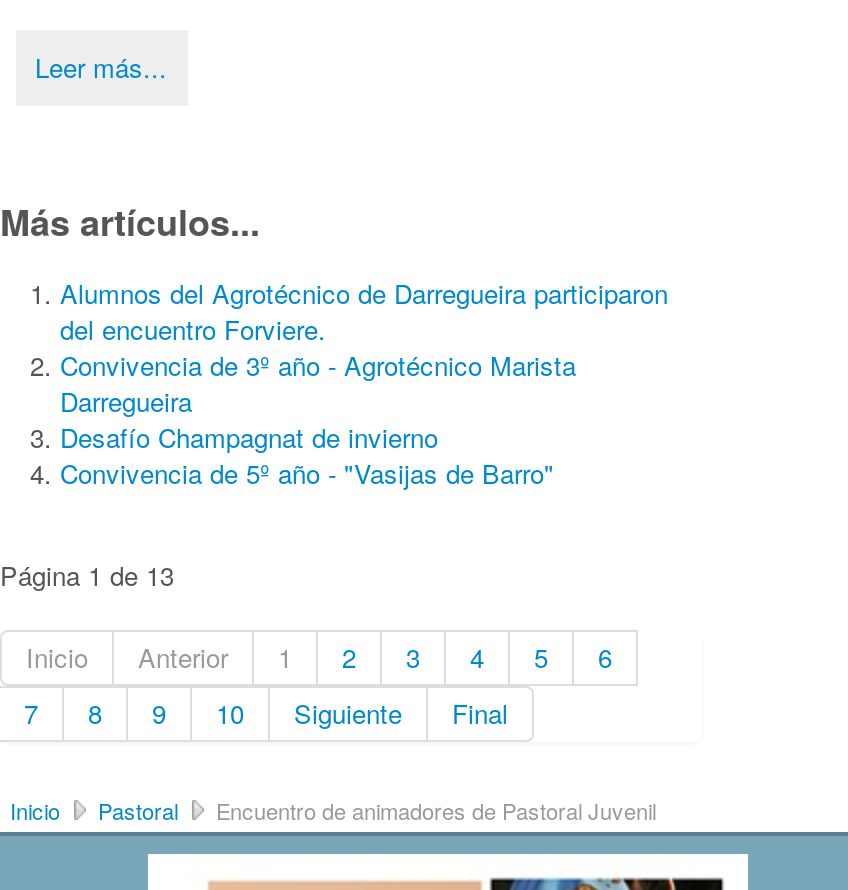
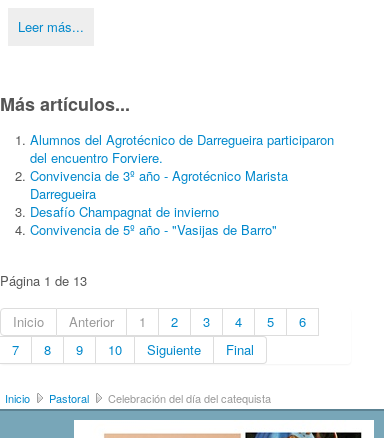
- Encuentro de animadores de Pastoral Juvenil
+ Celebración del día del catequista
